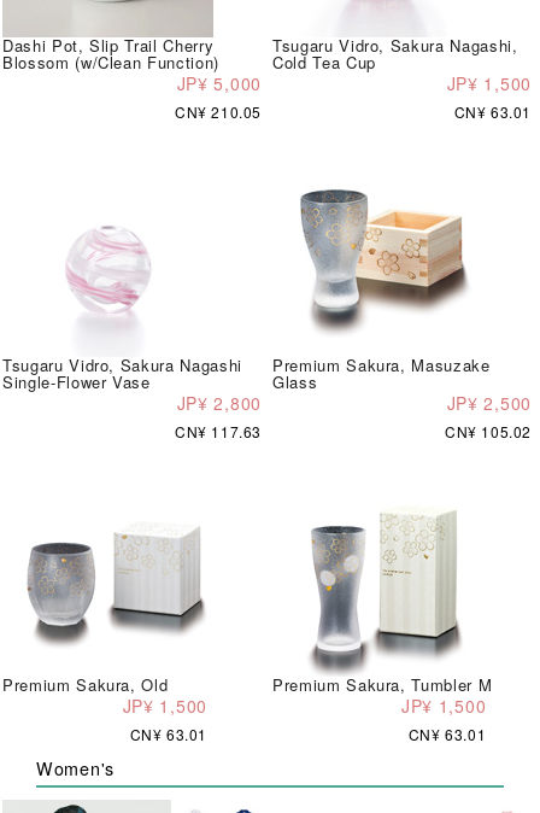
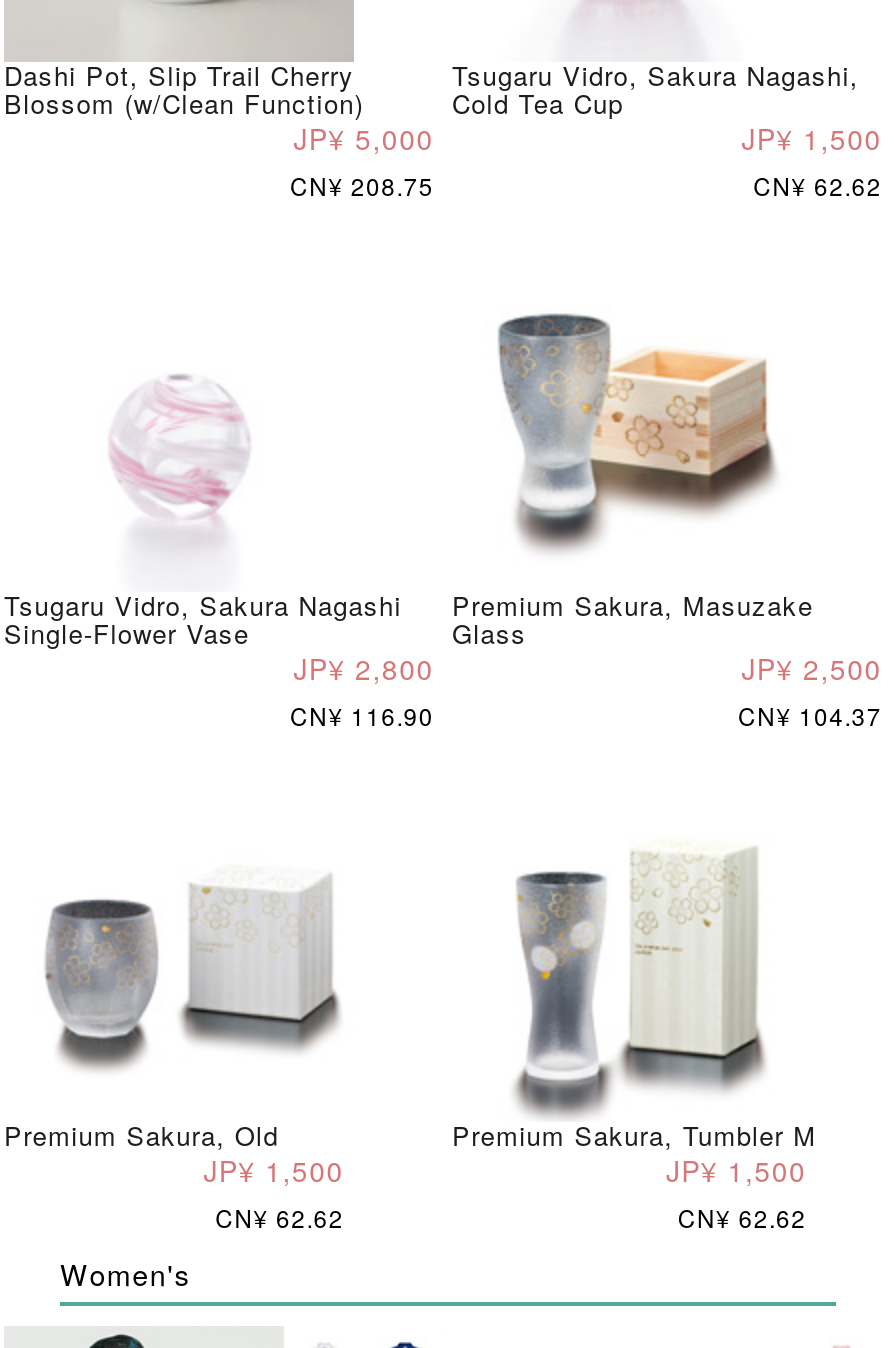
- CN¥ 210.05
+ CN¥ 208.75

- CN¥ 63.01
+ CN¥ 62.62

- CN¥ 117.63
+ CN¥ 116.90

- CN¥ 105.02
+ CN¥ 104.37

- CN¥ 63.01
+ CN¥ 62.62

- CN¥ 63.01
+ CN¥ 62.62
